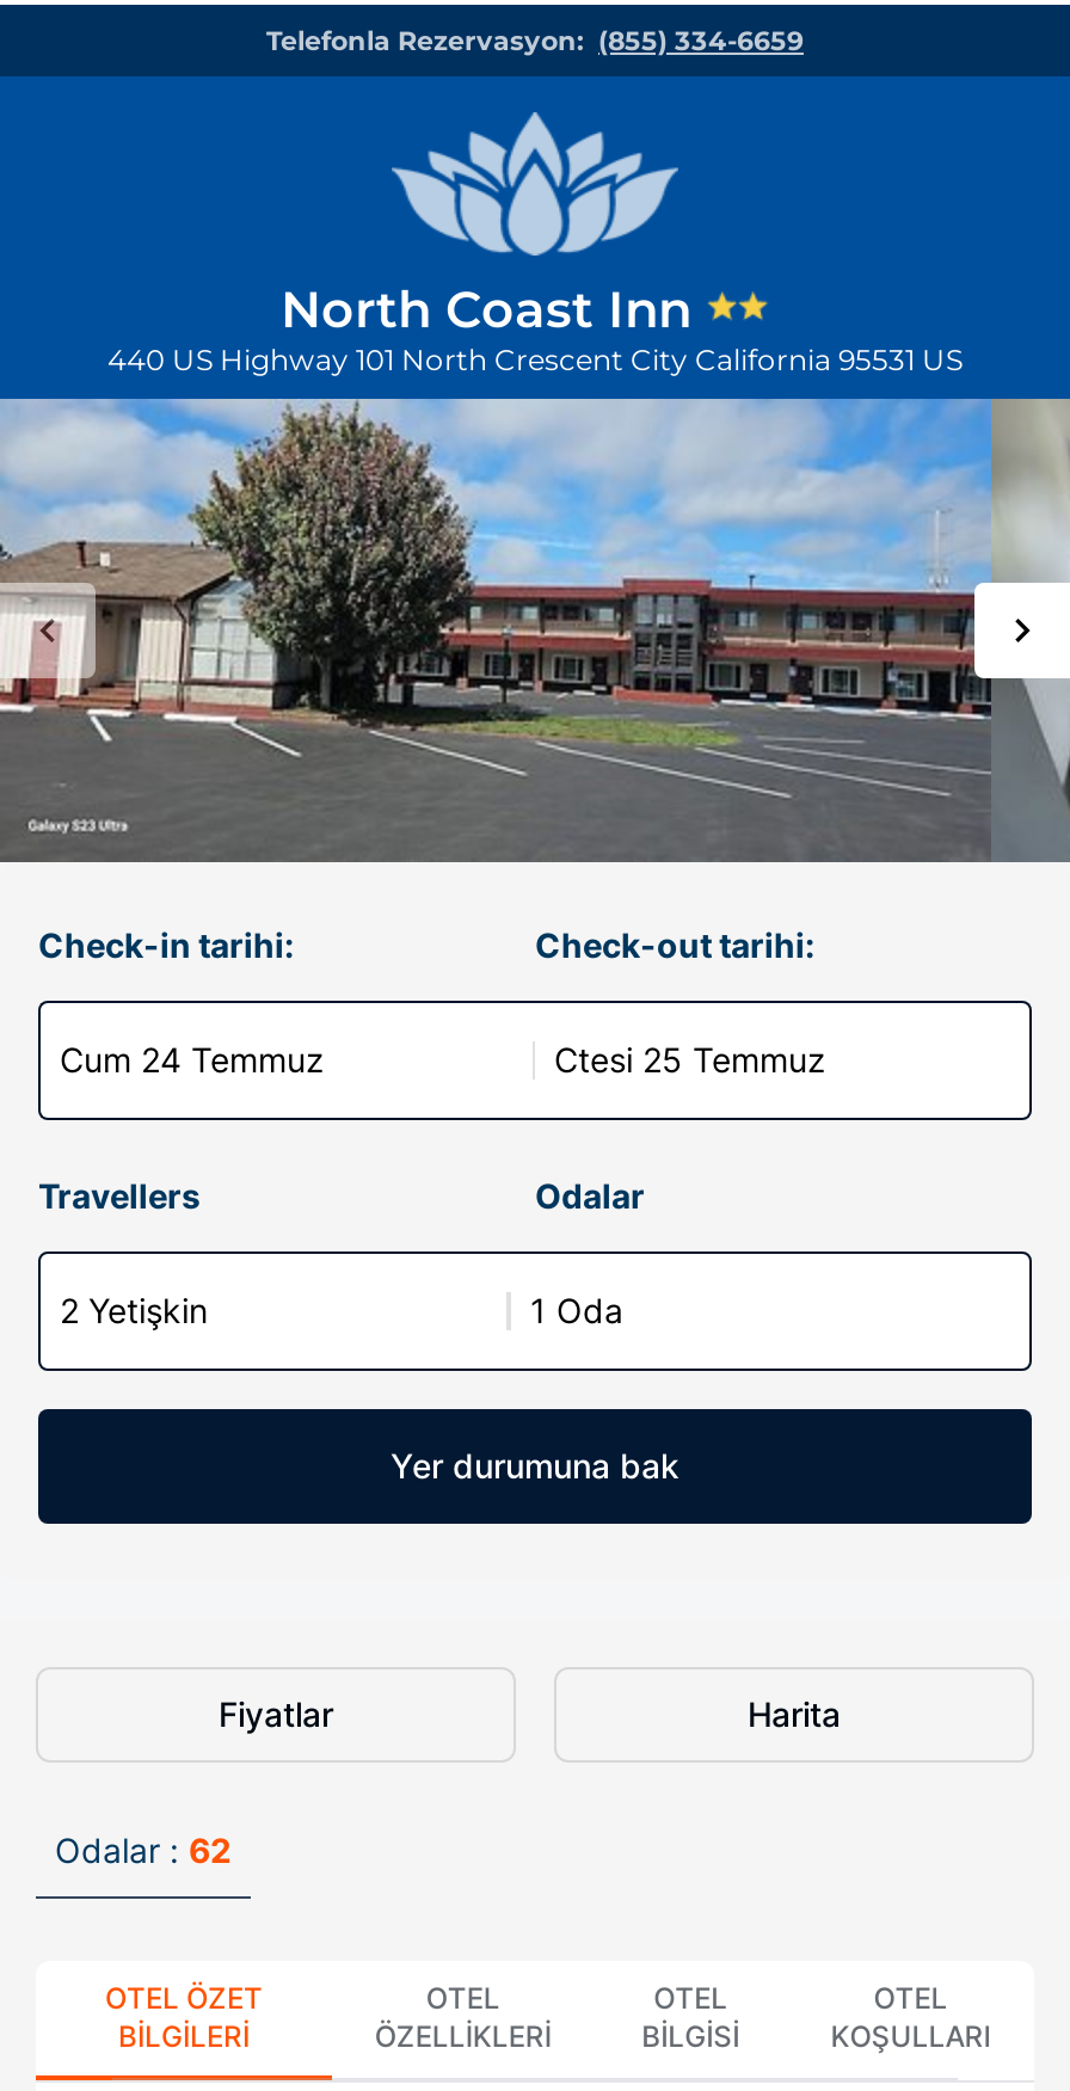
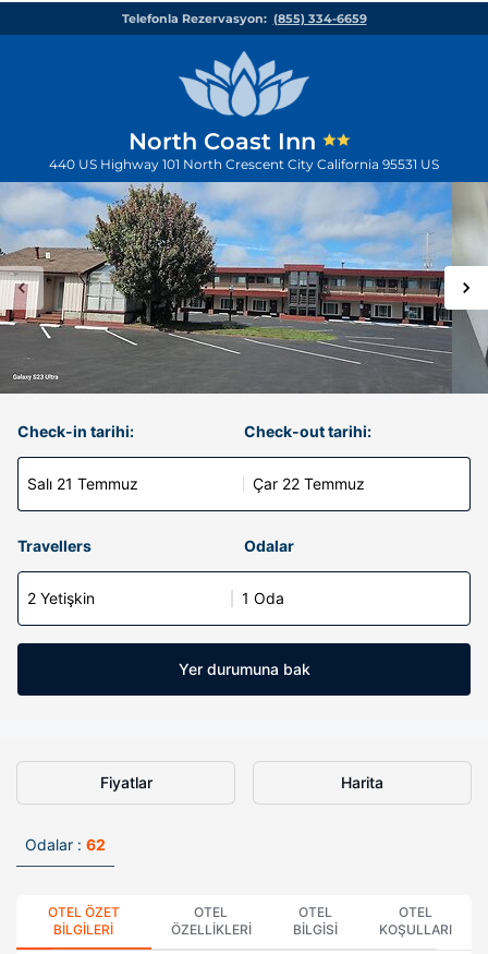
- Cum 24 Temmuz
+ Salı 21 Temmuz

- Ctesi 25 Temmuz
+ Çar 22 Temmuz
